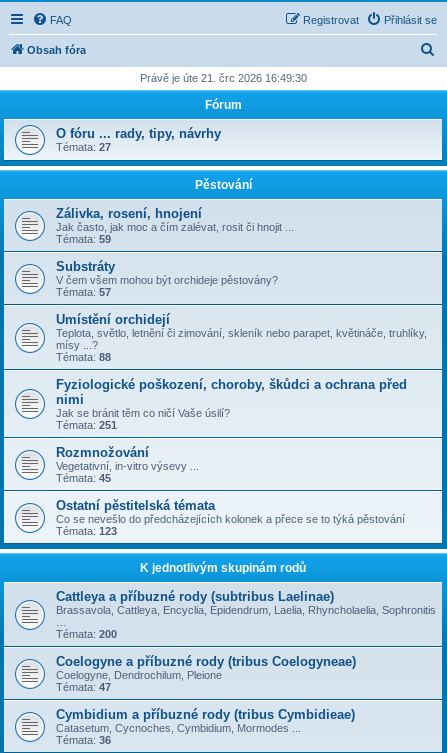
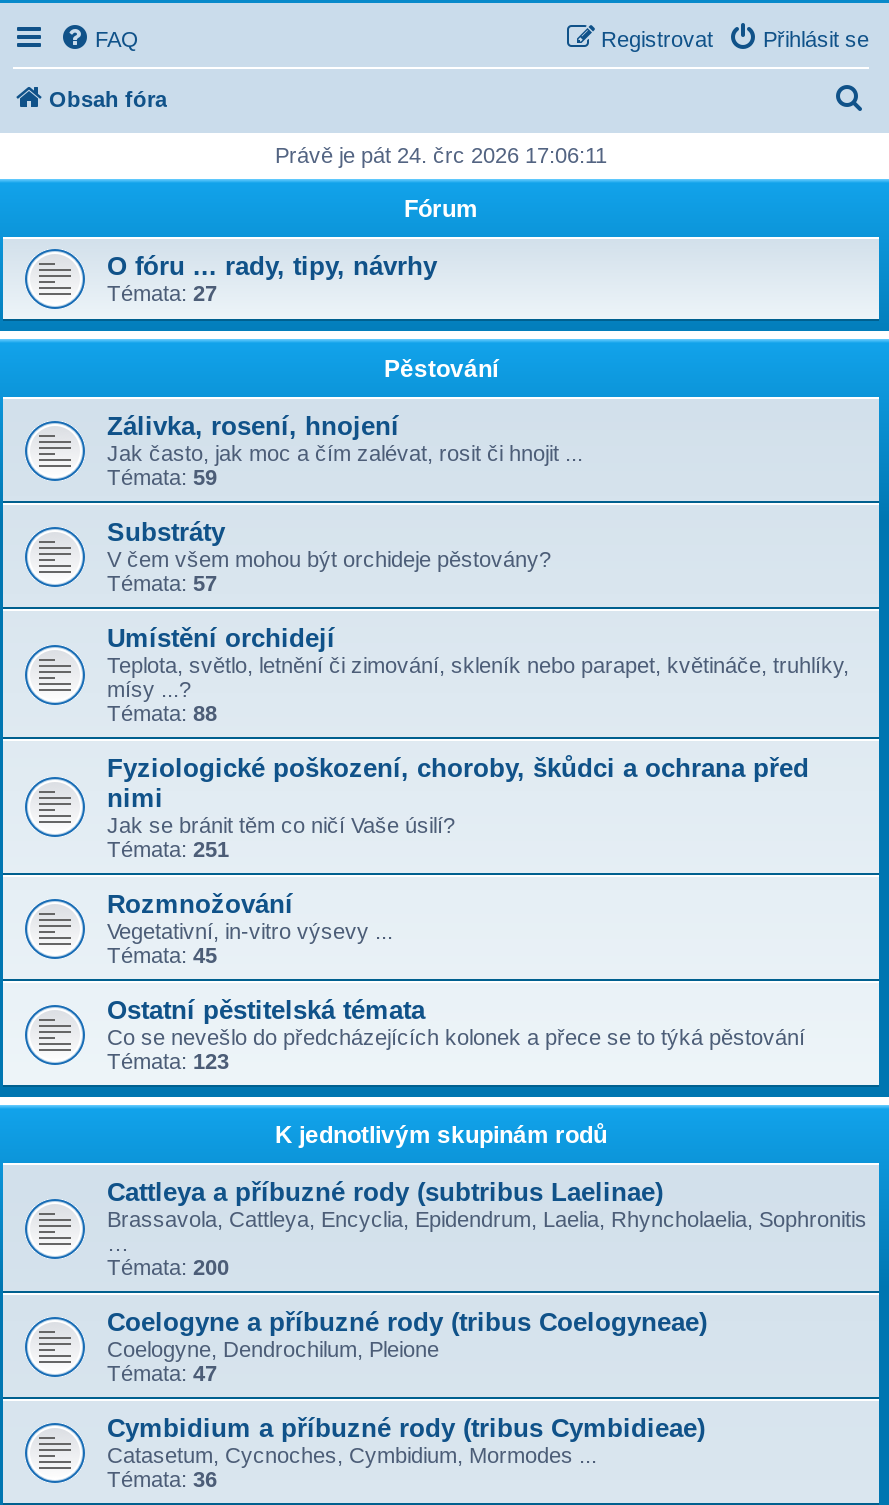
- Právě je úte 21. črc 2026 16:49:30
+ Právě je pát 24. črc 2026 17:06:11
